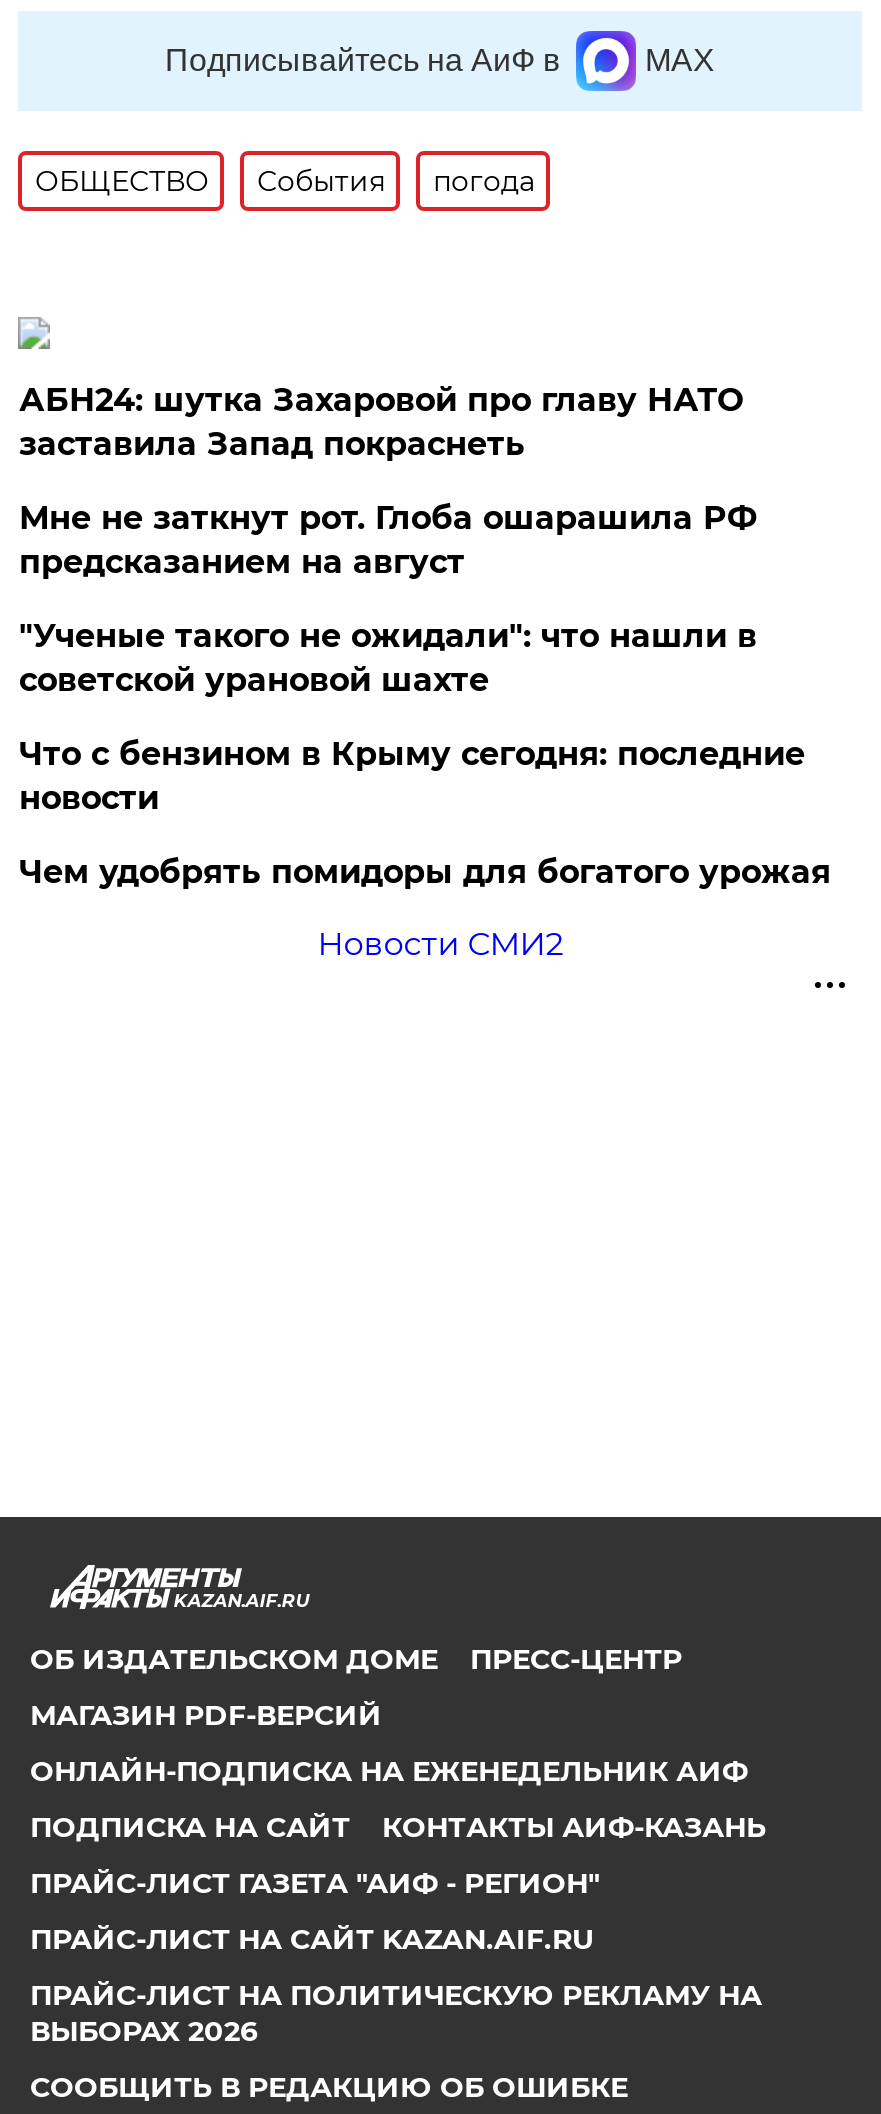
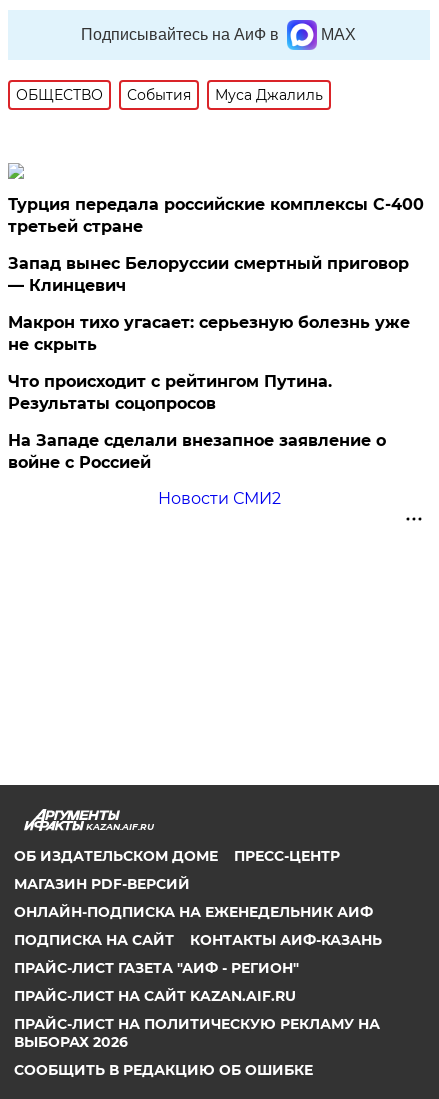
- погода
+ Муса Джалиль

- АБН24: шутка Захаровой про главу НАТО
- заставила Запад покраснеть
+ Турция передала российские комплексы С-400
+ третьей стране

- Мне не заткнут рот. Глоба ошарашила РФ
- предсказанием на август
+ Запад вынес Белоруссии смертный приговор
+ — Клинцевич

- "Ученые такого не ожидали": что нашли в
- советской урановой шахте
+ Макрон тихо угасает: серьезную болезнь уже
+ не скрыть

- Что с бензином в Крыму сегодня: последние
- новости
+ Что происходит с рейтингом Путина.
+ Результаты соцопросов

- Чем удобрять помидоры для богатого урожая
+ На Западе сделали внезапное заявление о
+ войне с Россией
